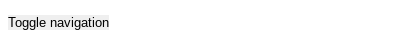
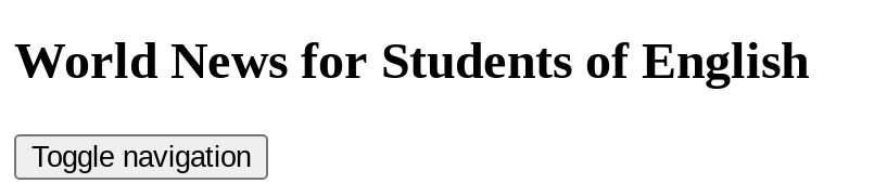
+ World News for Students of English
